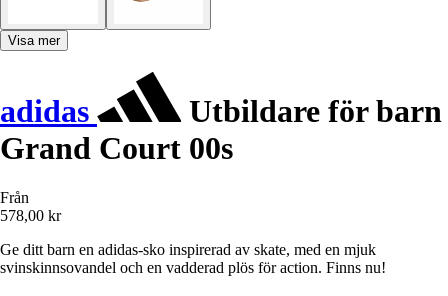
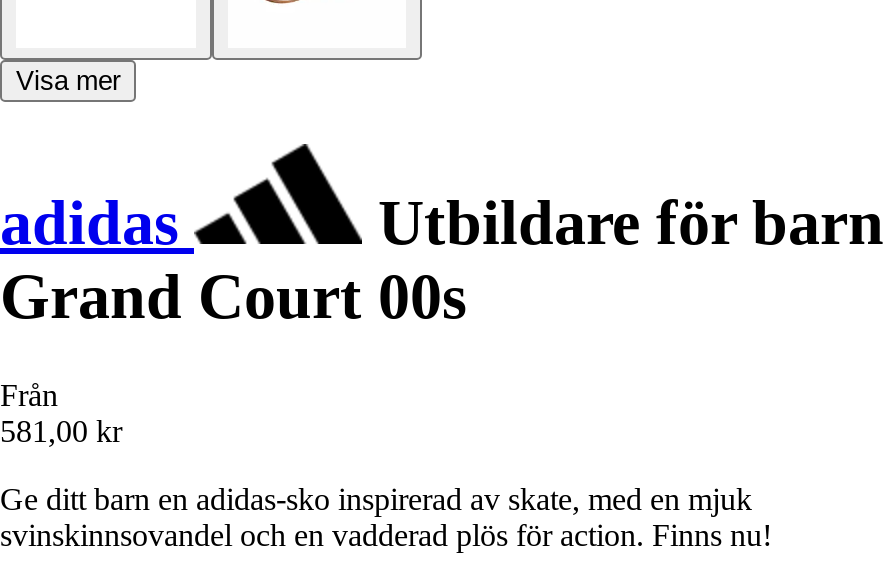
- 578,00 kr
+ 581,00 kr
